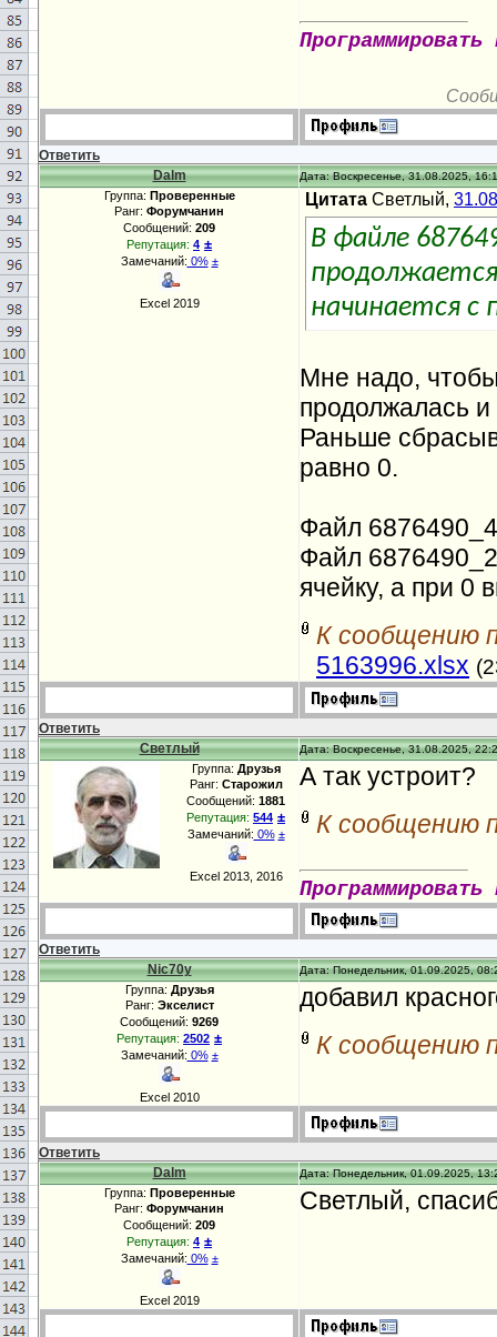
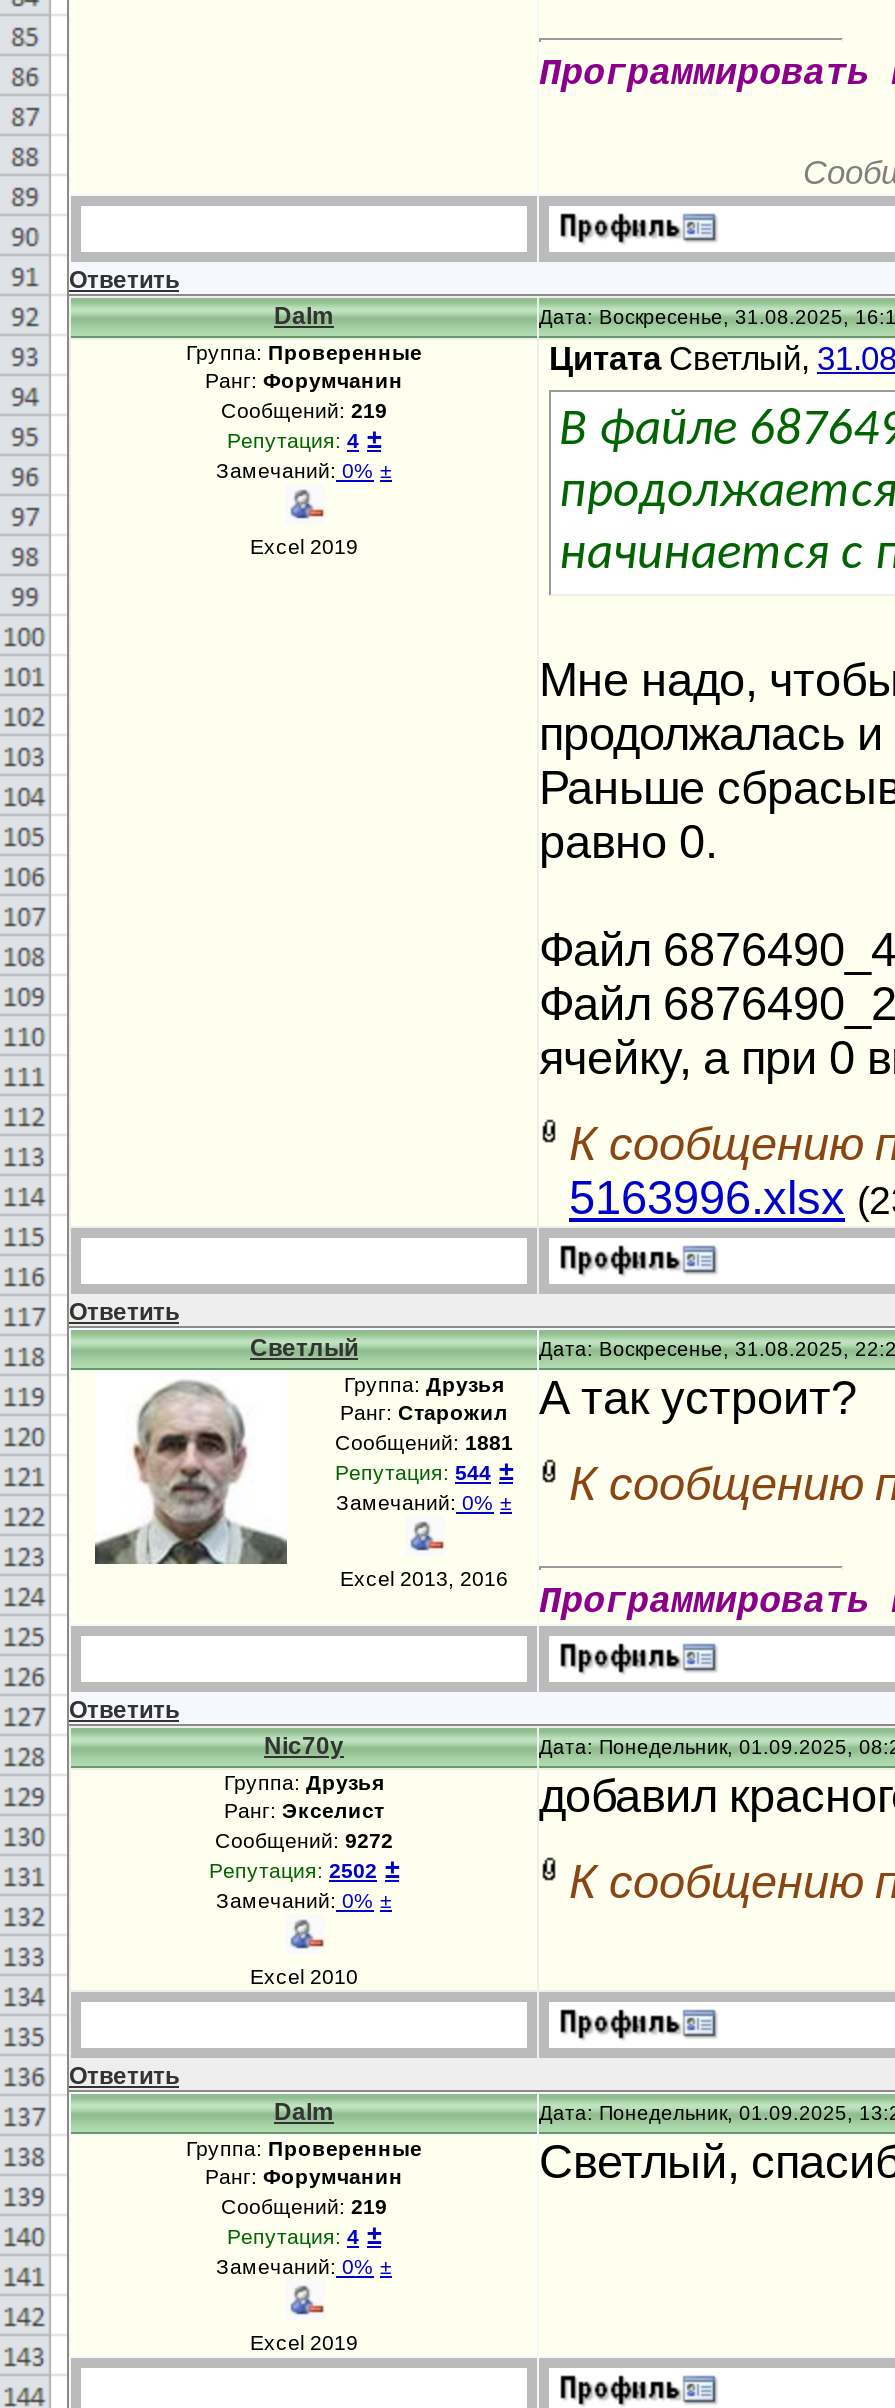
- Сообщений: 209
+ Сообщений: 219

- Сообщений: 9269
+ Сообщений: 9272

- Сообщений: 209
+ Сообщений: 219
